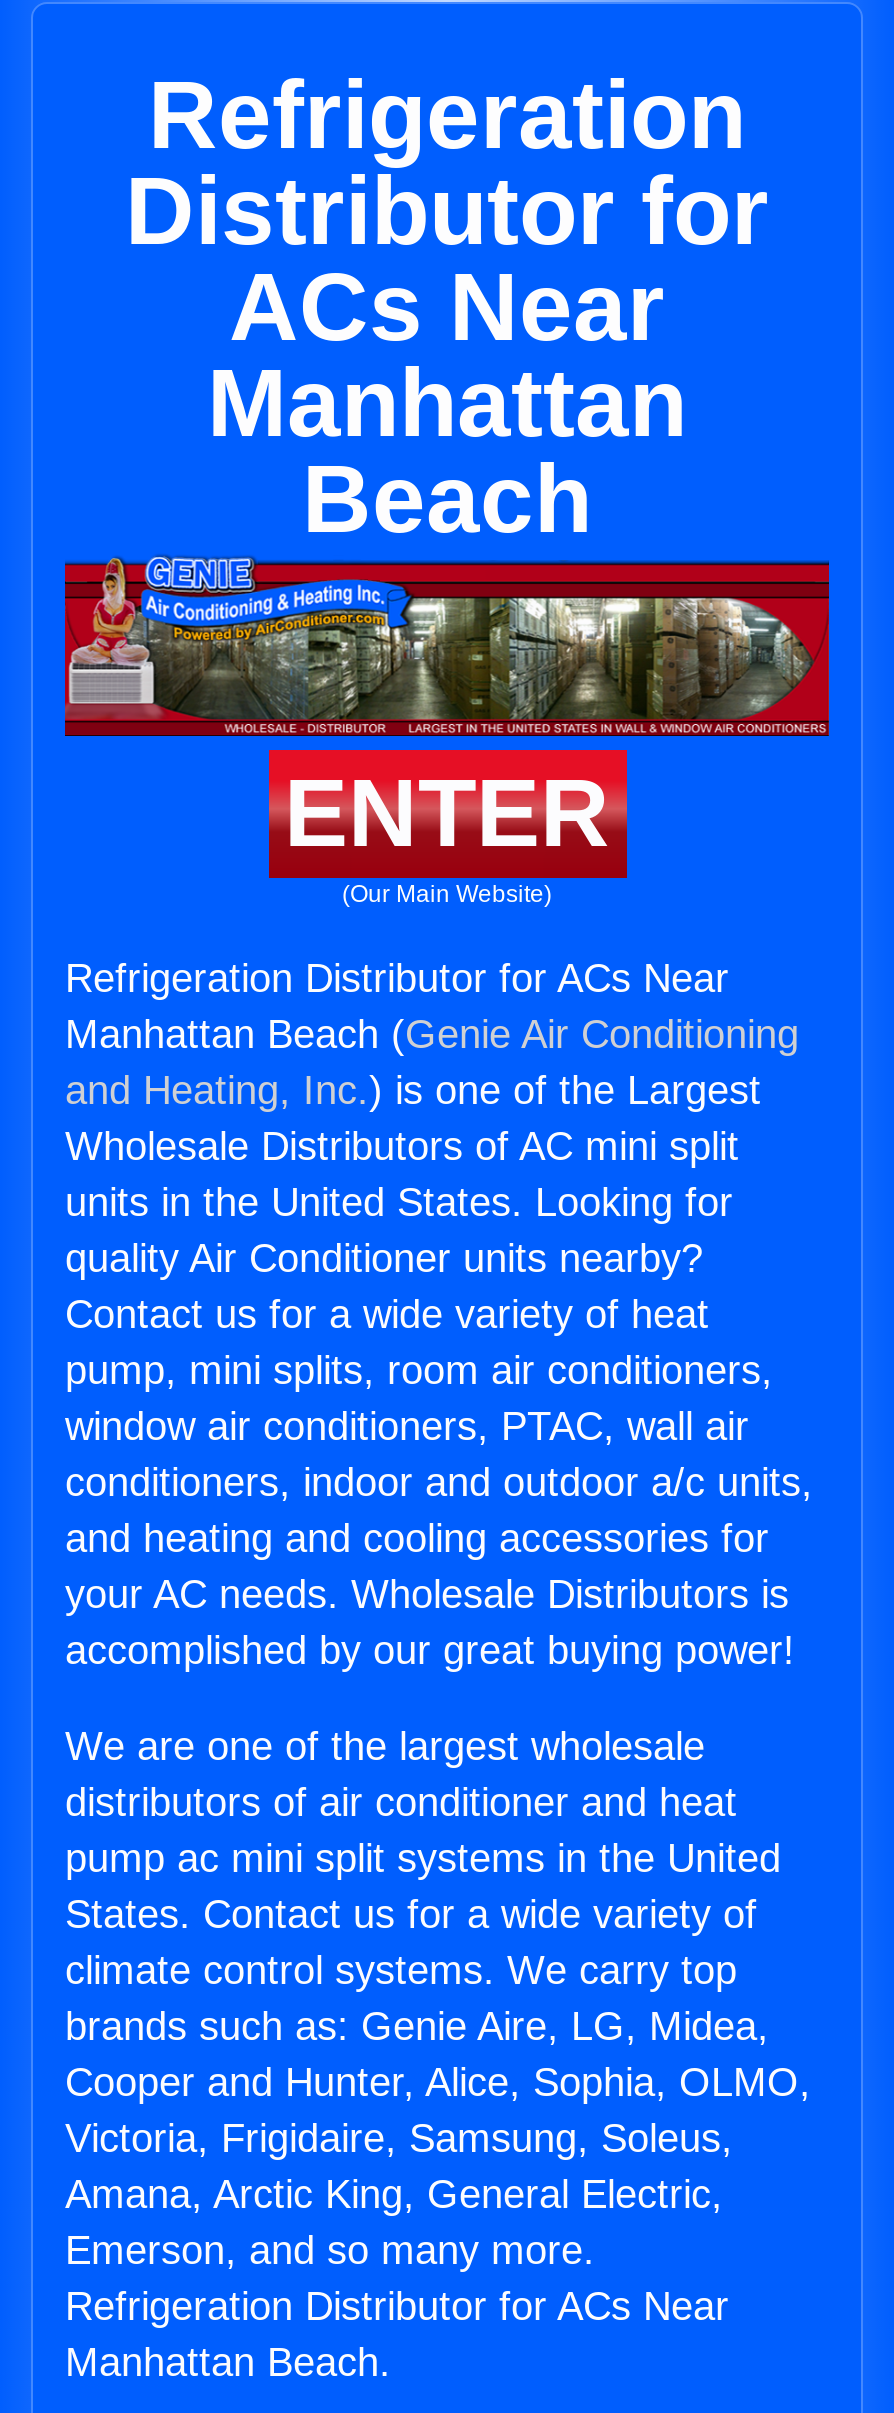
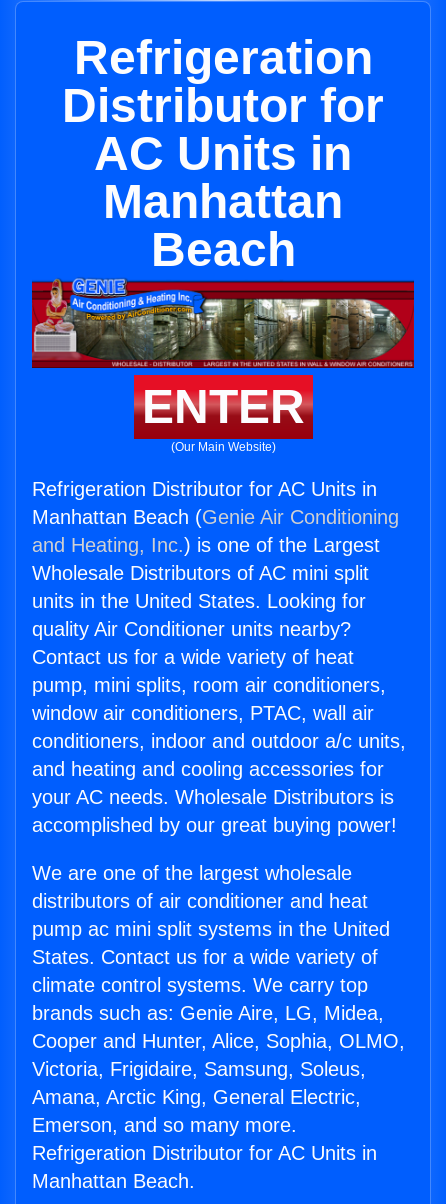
- ACs Near
+ AC Units in

- Refrigeration Distributor for ACs Near
+ Refrigeration Distributor for AC Units in

- Refrigeration Distributor for ACs Near
+ Refrigeration Distributor for AC Units in
